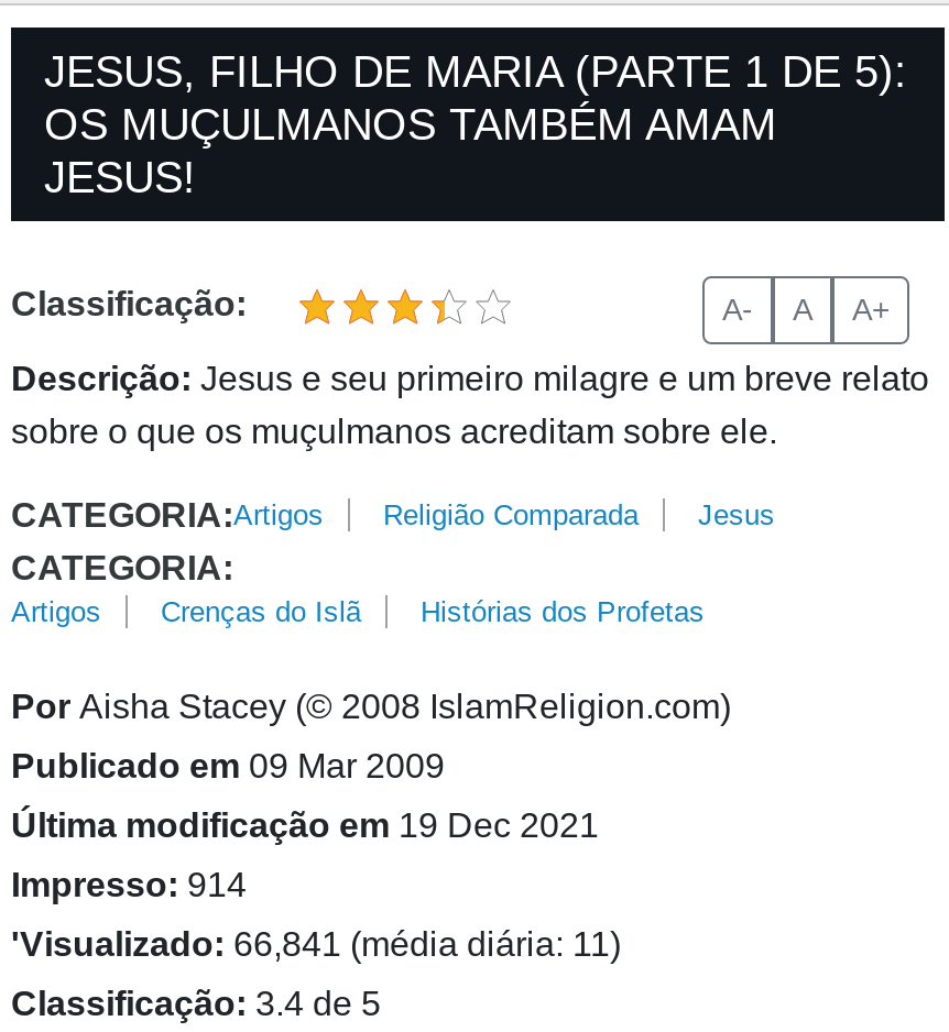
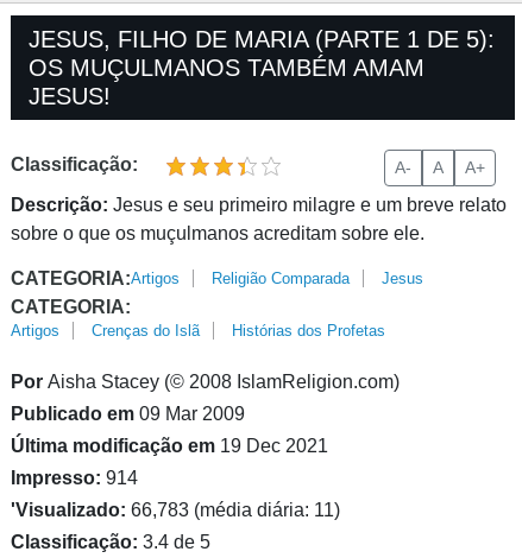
- 'Visualizado: 66,841 (média diária: 11)
+ 'Visualizado: 66,783 (média diária: 11)
